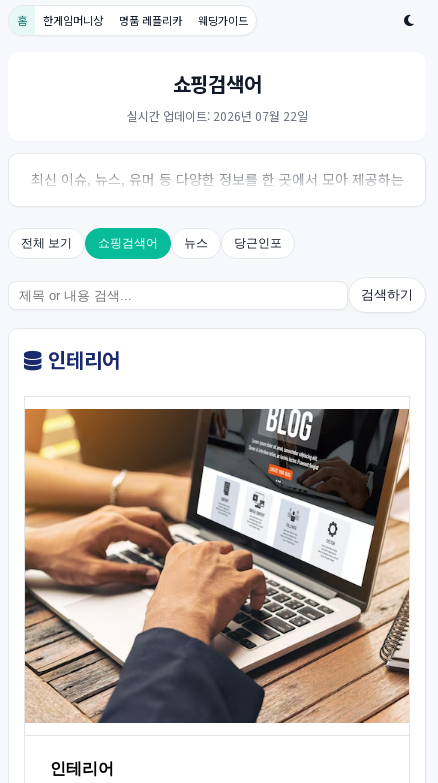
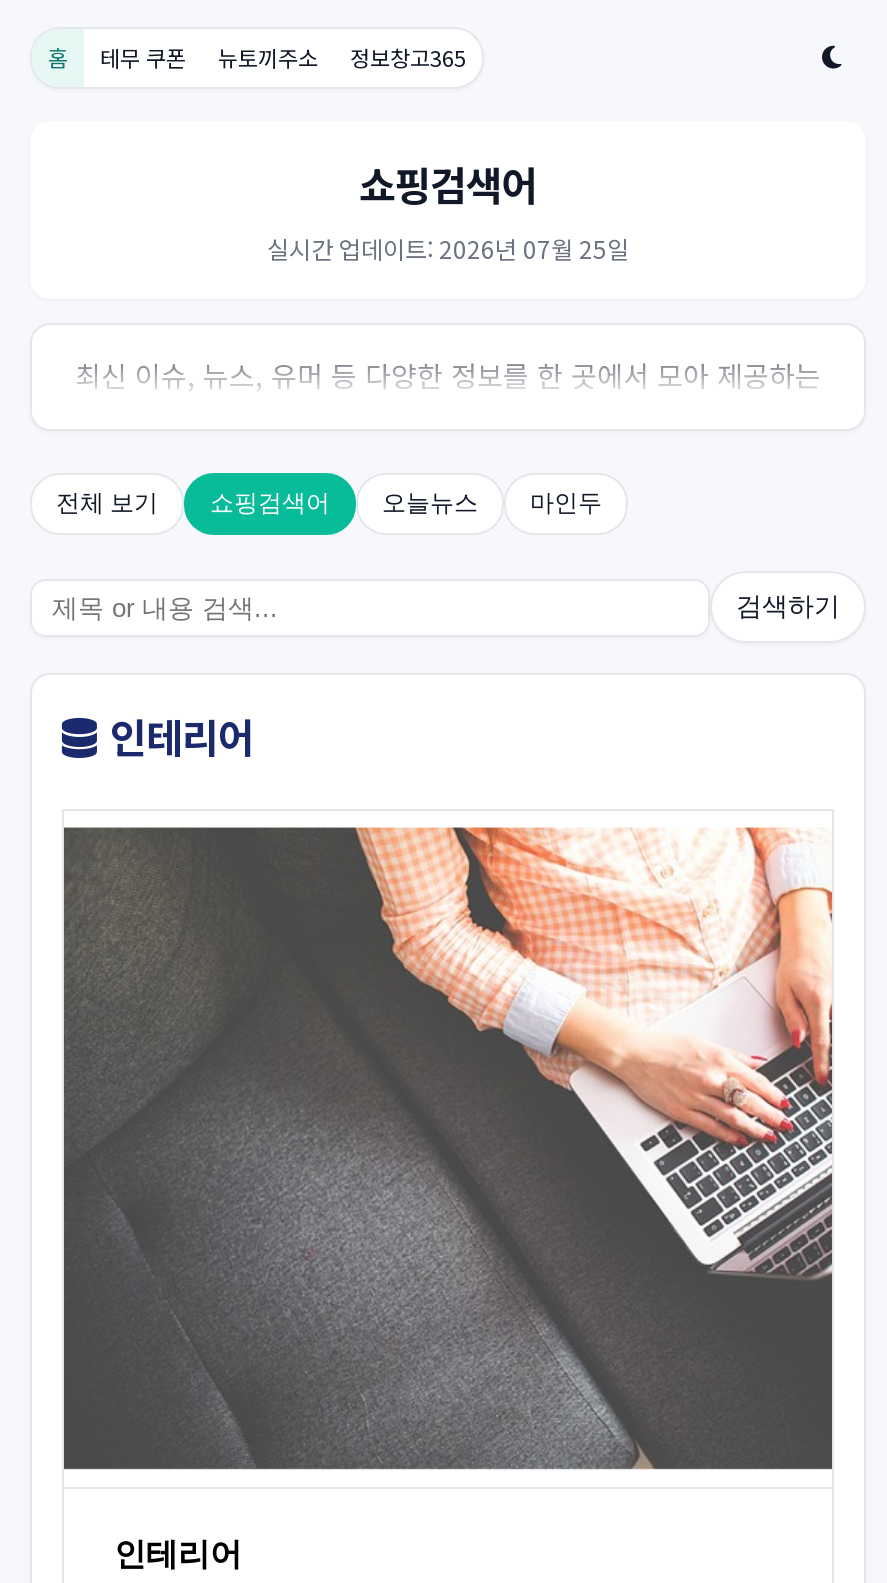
- 한게임머니상
- 명품 레플리카
- 웨딩가이드
+ 테무 쿠폰
+ 뉴토끼주소
+ 정보창고365

- 실시간 업데이트: 2026년 07월 22일
+ 실시간 업데이트: 2026년 07월 25일

- 뉴스
- 당근인포
+ 오늘뉴스
+ 마인두

- [image]
+ [image]
